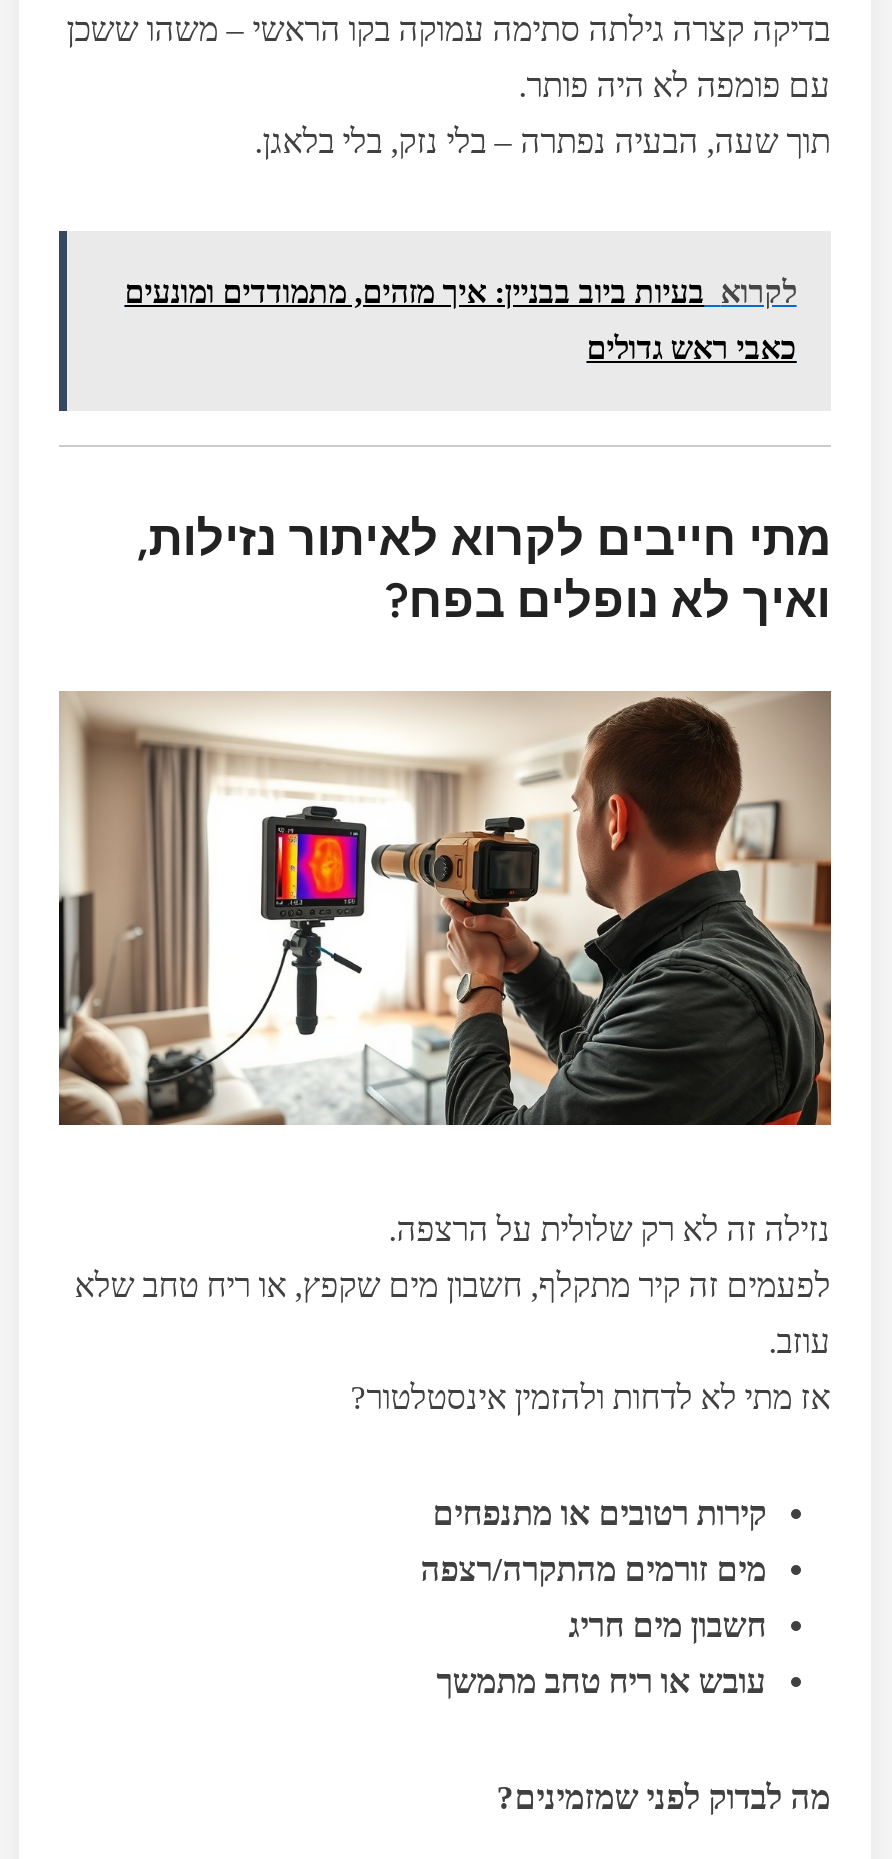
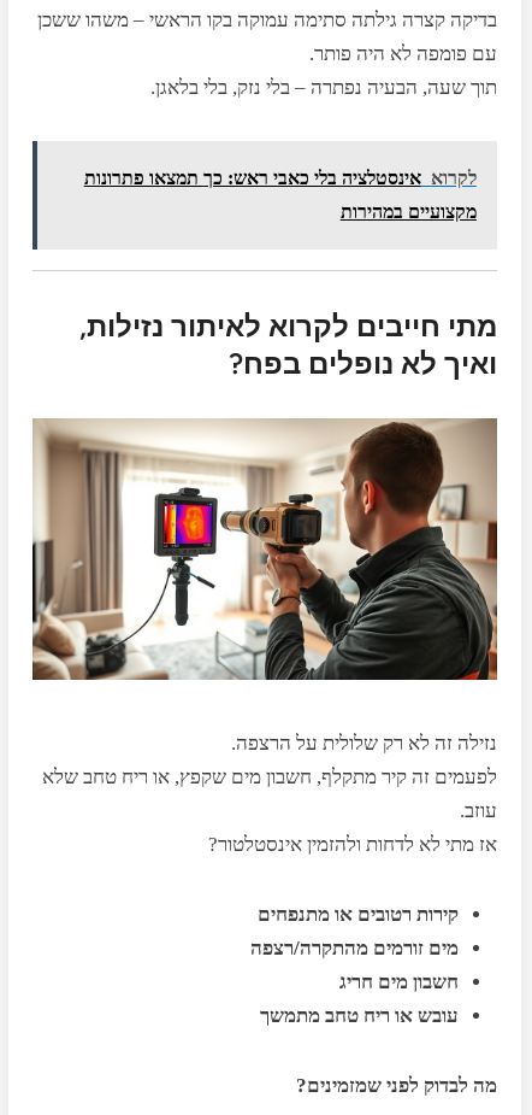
- לקרוא בעיות ביוב בבניין: איך מזהים, מתמודדים ומונעים
+ לקרוא אינסטלציה בלי כאבי ראש: כך תמצאו פתרונות

- כאבי ראש גדולים
+ מקצועיים במהירות
